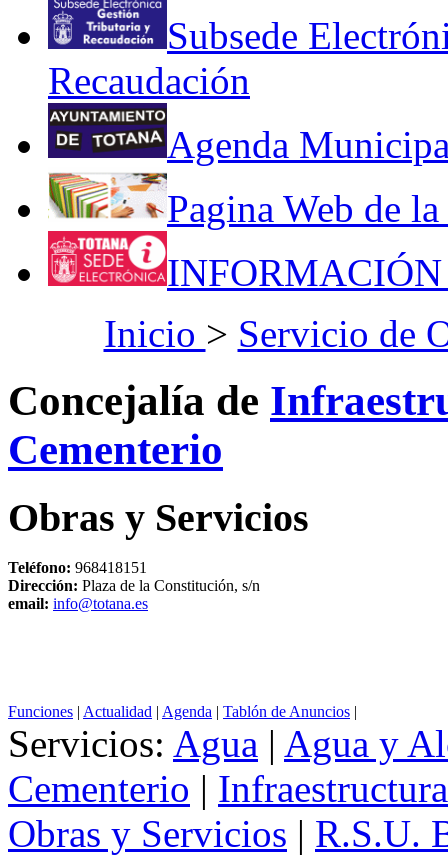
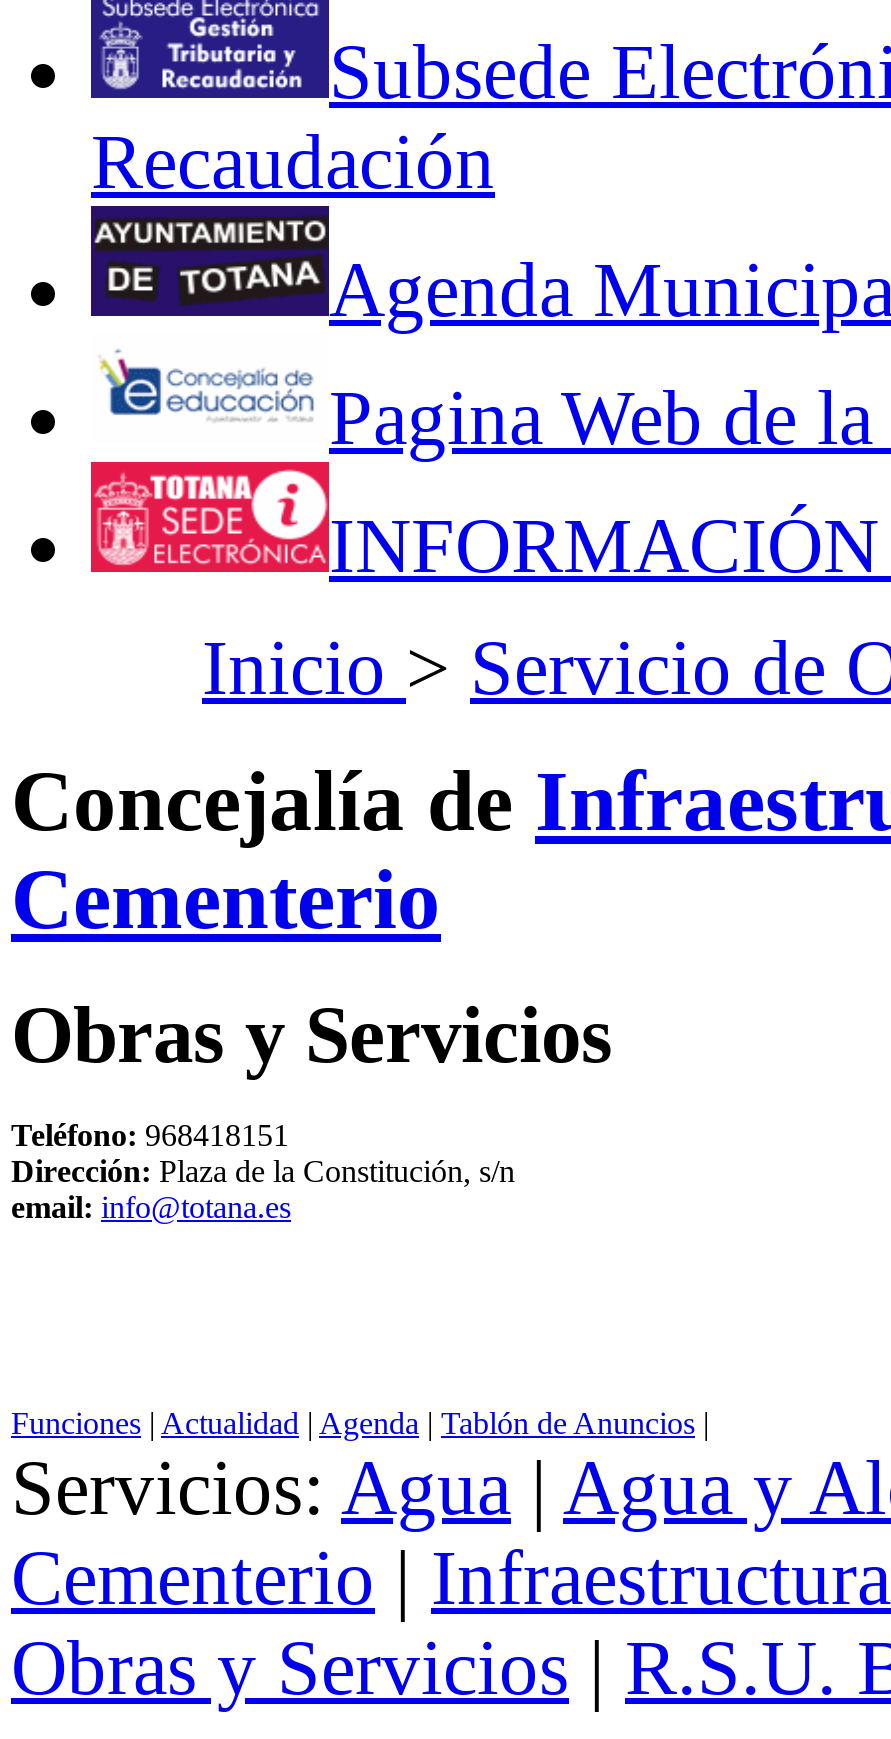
- [image]
+ [image]
